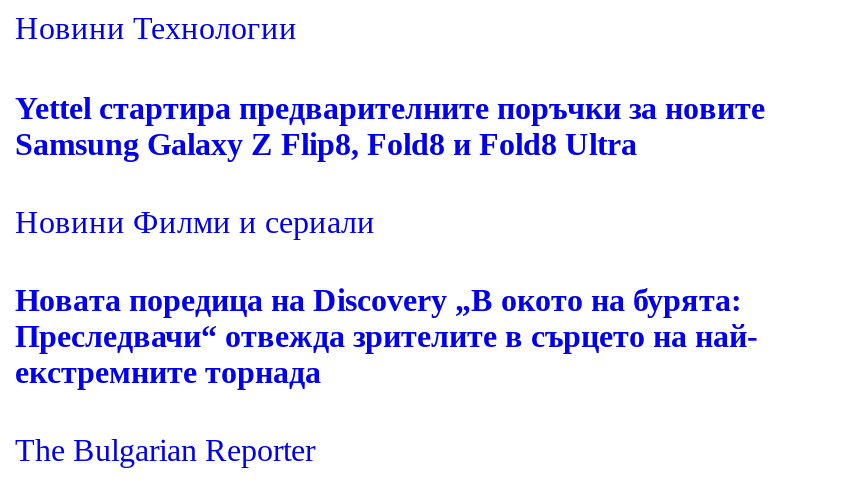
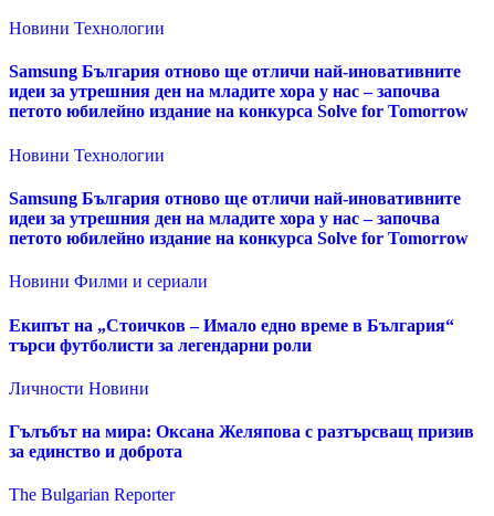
- Yettel стартира предварителните поръчки за новите
- Samsung Galaxy Z Flip8, Fold8 и Fold8 Ultra
+ Samsung България отново ще отличи най-иновативните
+ идеи за утрешния ден на младите хора у нас – започва
+ петото юбилейно издание на конкурса Solve for Tomorrow
+ Новини Технологии
+ Samsung България отново ще отличи най-иновативните
+ идеи за утрешния ден на младите хора у нас – започва
+ петото юбилейно издание на конкурса Solve for Tomorrow

- Новата поредица на Discovery „В окото на бурята:
- Преследвачи“ отвежда зрителите в сърцето на най-
- екстремните торнада
+ Екипът на „Стоичков – Имало едно време в България“
+ търси футболисти за легендарни роли
+ Личности Новини
+ Гълъбът на мира: Оксана Желяпова с разтърсващ призив
+ за единство и доброта
